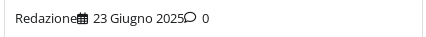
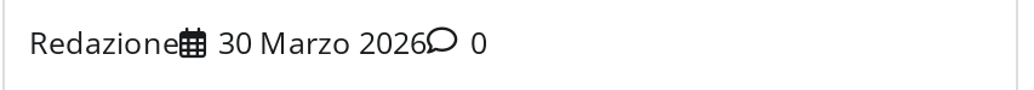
- Redazione 23 Giugno 2025 0
+ Redazione 30 Marzo 2026 0
